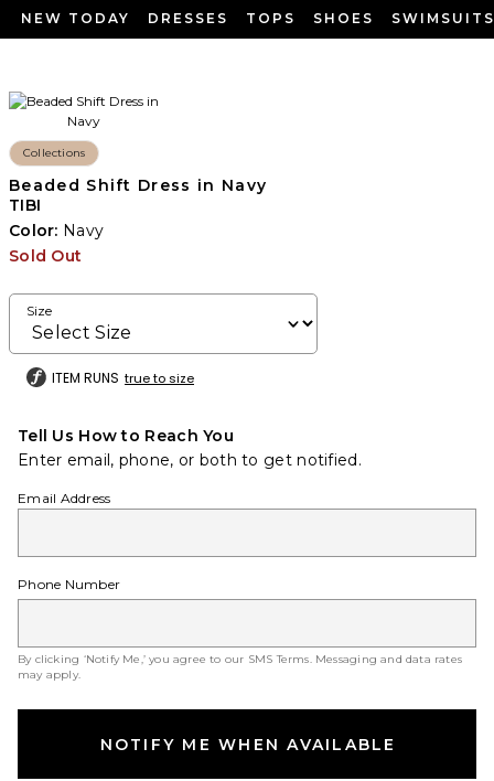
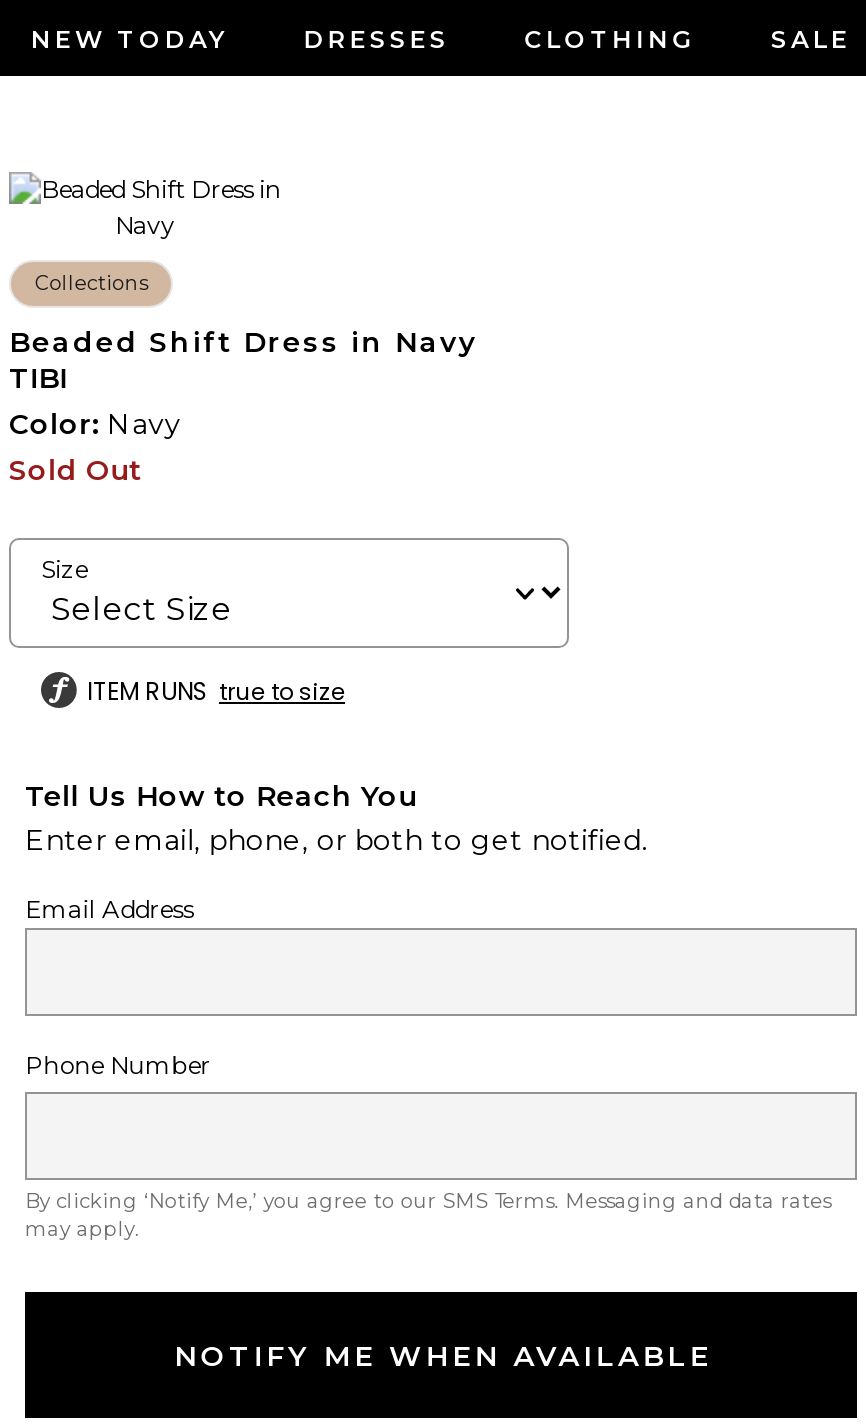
- TOPS
- SHOES
- SWIMSUITS
+ CLOTHING
+ SALE
